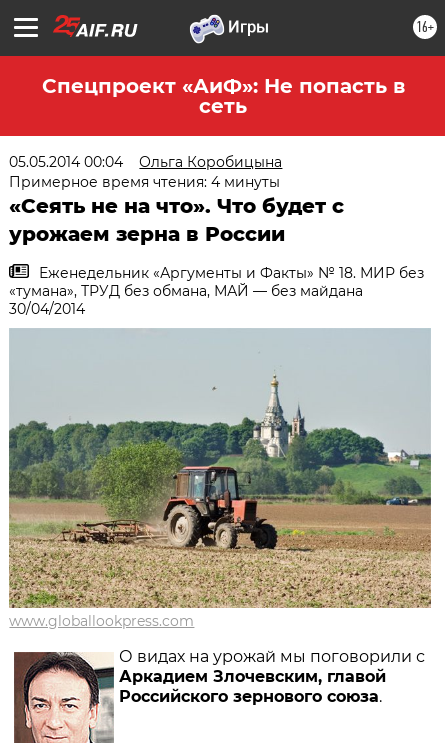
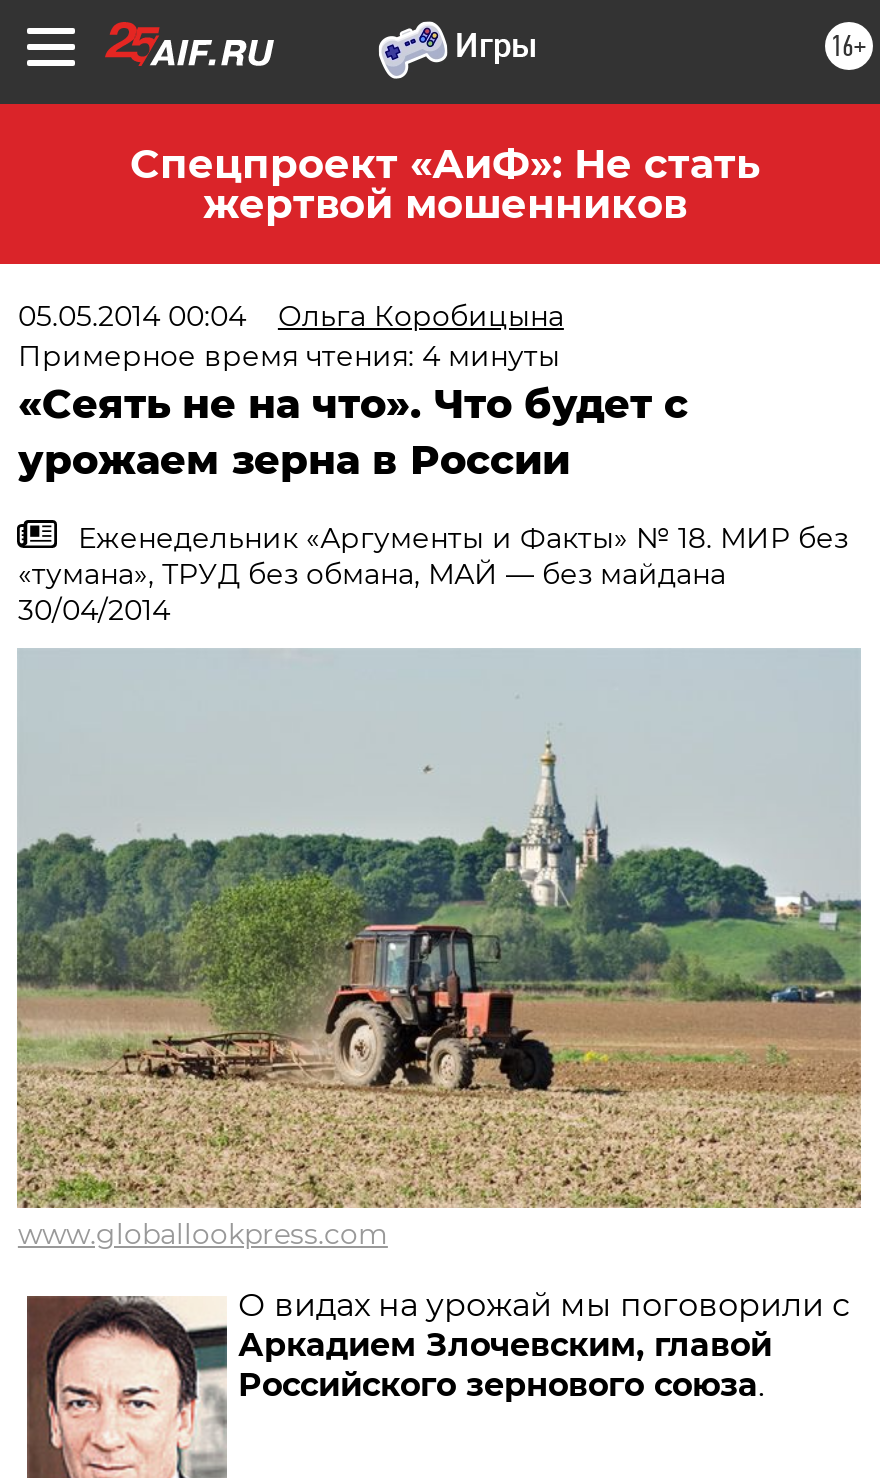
- Спецпроект «АиФ»: Не попасть в
- сеть
+ Спецпроект «АиФ»: Не стать
+ жертвой мошенников
